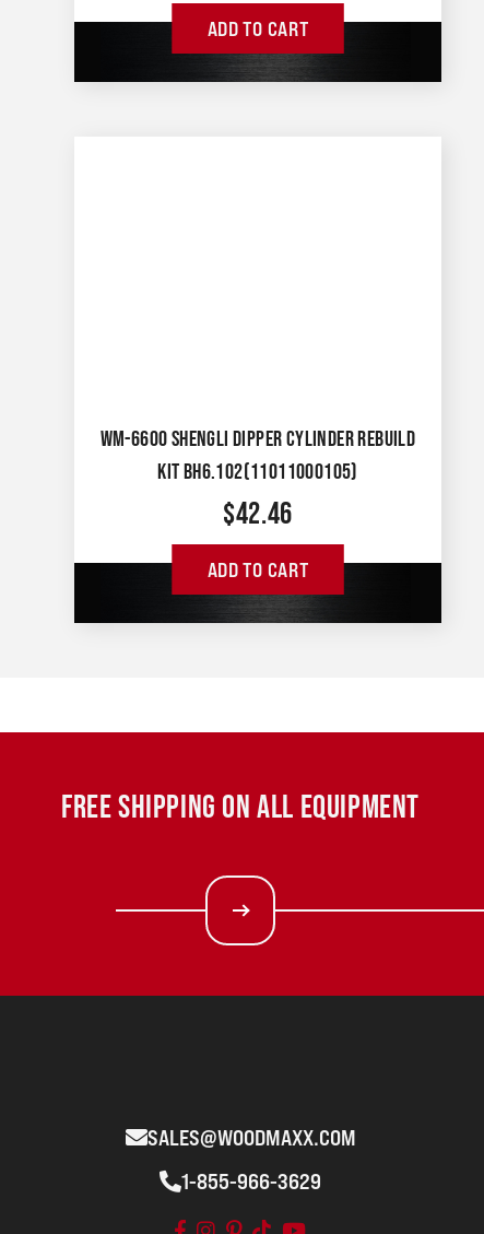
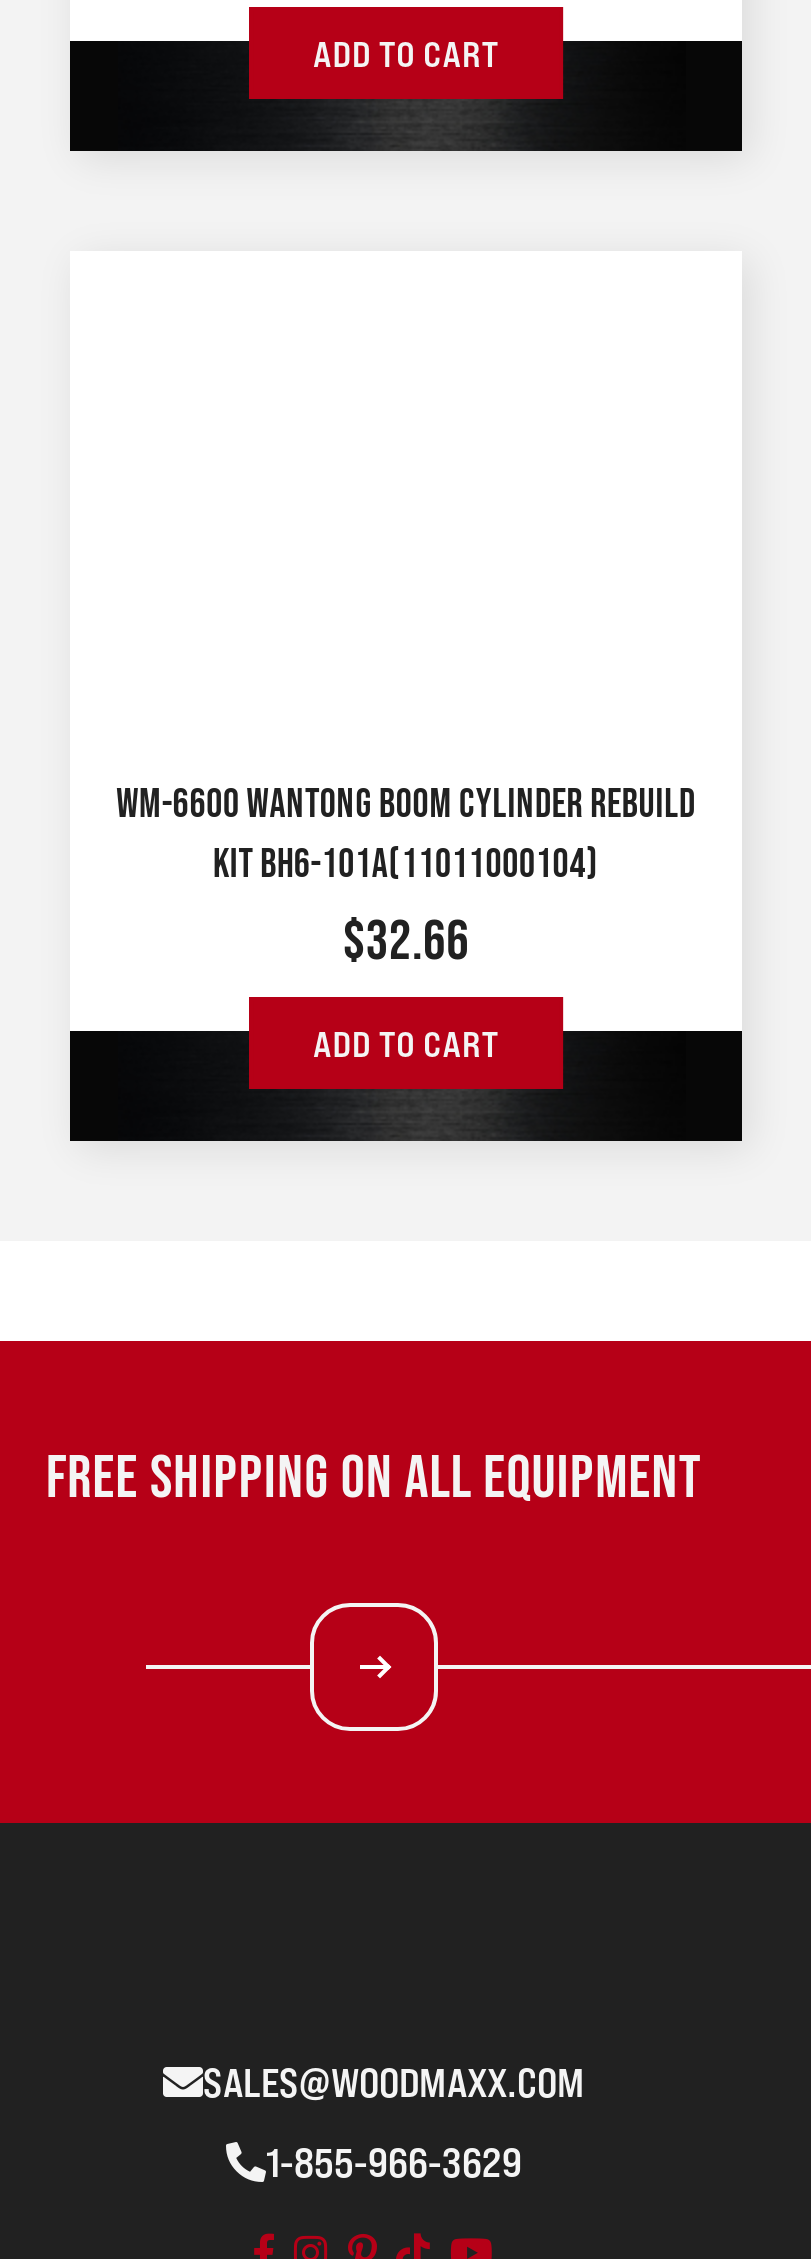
- WM-6600 SHENGLI DIPPER CYLINDER REBUILD
+ WM-6600 WANTONG BOOM CYLINDER REBUILD

- KIT BH6.102(11011000105)
+ KIT BH6-101A(11011000104)

- $42.46
+ $32.66
